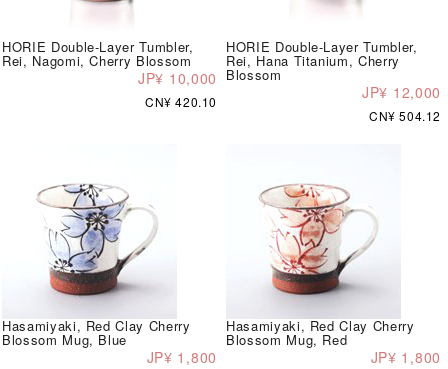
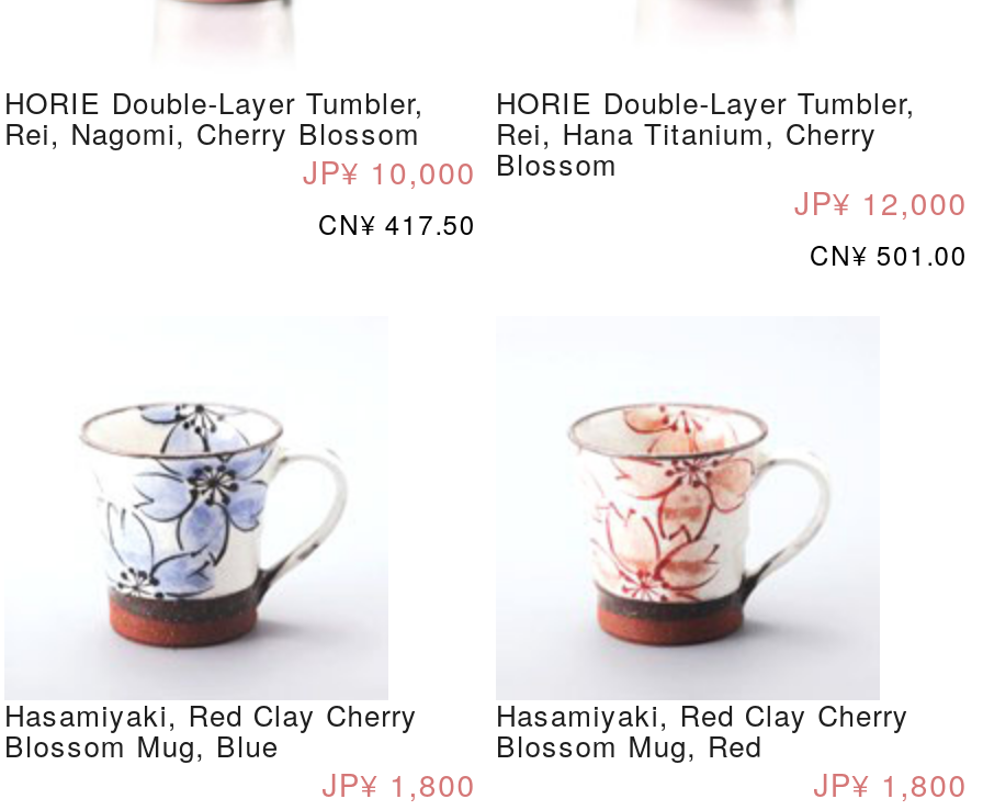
- CN¥ 420.10
+ CN¥ 417.50

- CN¥ 504.12
+ CN¥ 501.00
